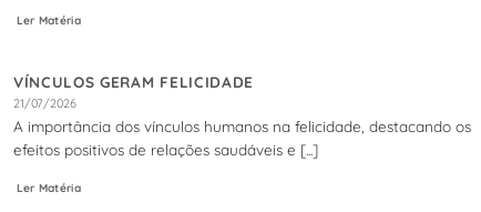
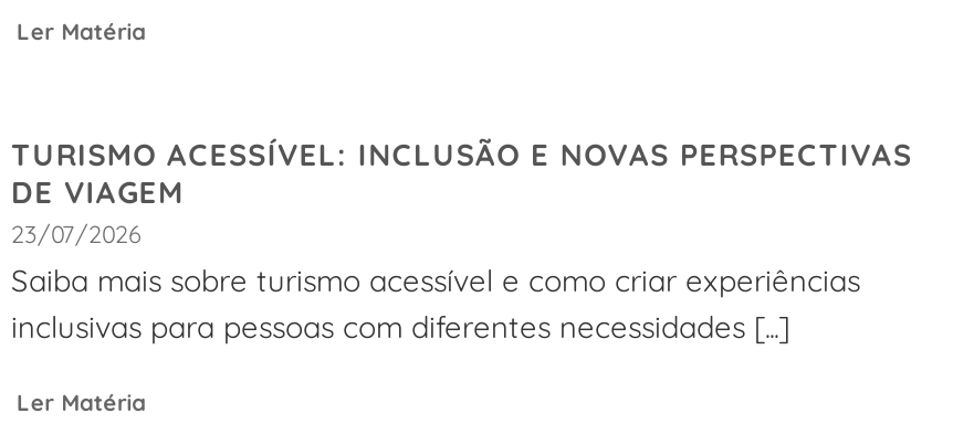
- VÍNCULOS GERAM FELICIDADE
- 21/07/2026
- A importância dos vínculos humanos na felicidade, destacando os
- efeitos positivos de relações saudáveis e [...]
+ TURISMO ACESSÍVEL: INCLUSÃO E NOVAS PERSPECTIVAS
+ DE VIAGEM
+ 23/07/2026
+ Saiba mais sobre turismo acessível e como criar experiências
+ inclusivas para pessoas com diferentes necessidades [...]
